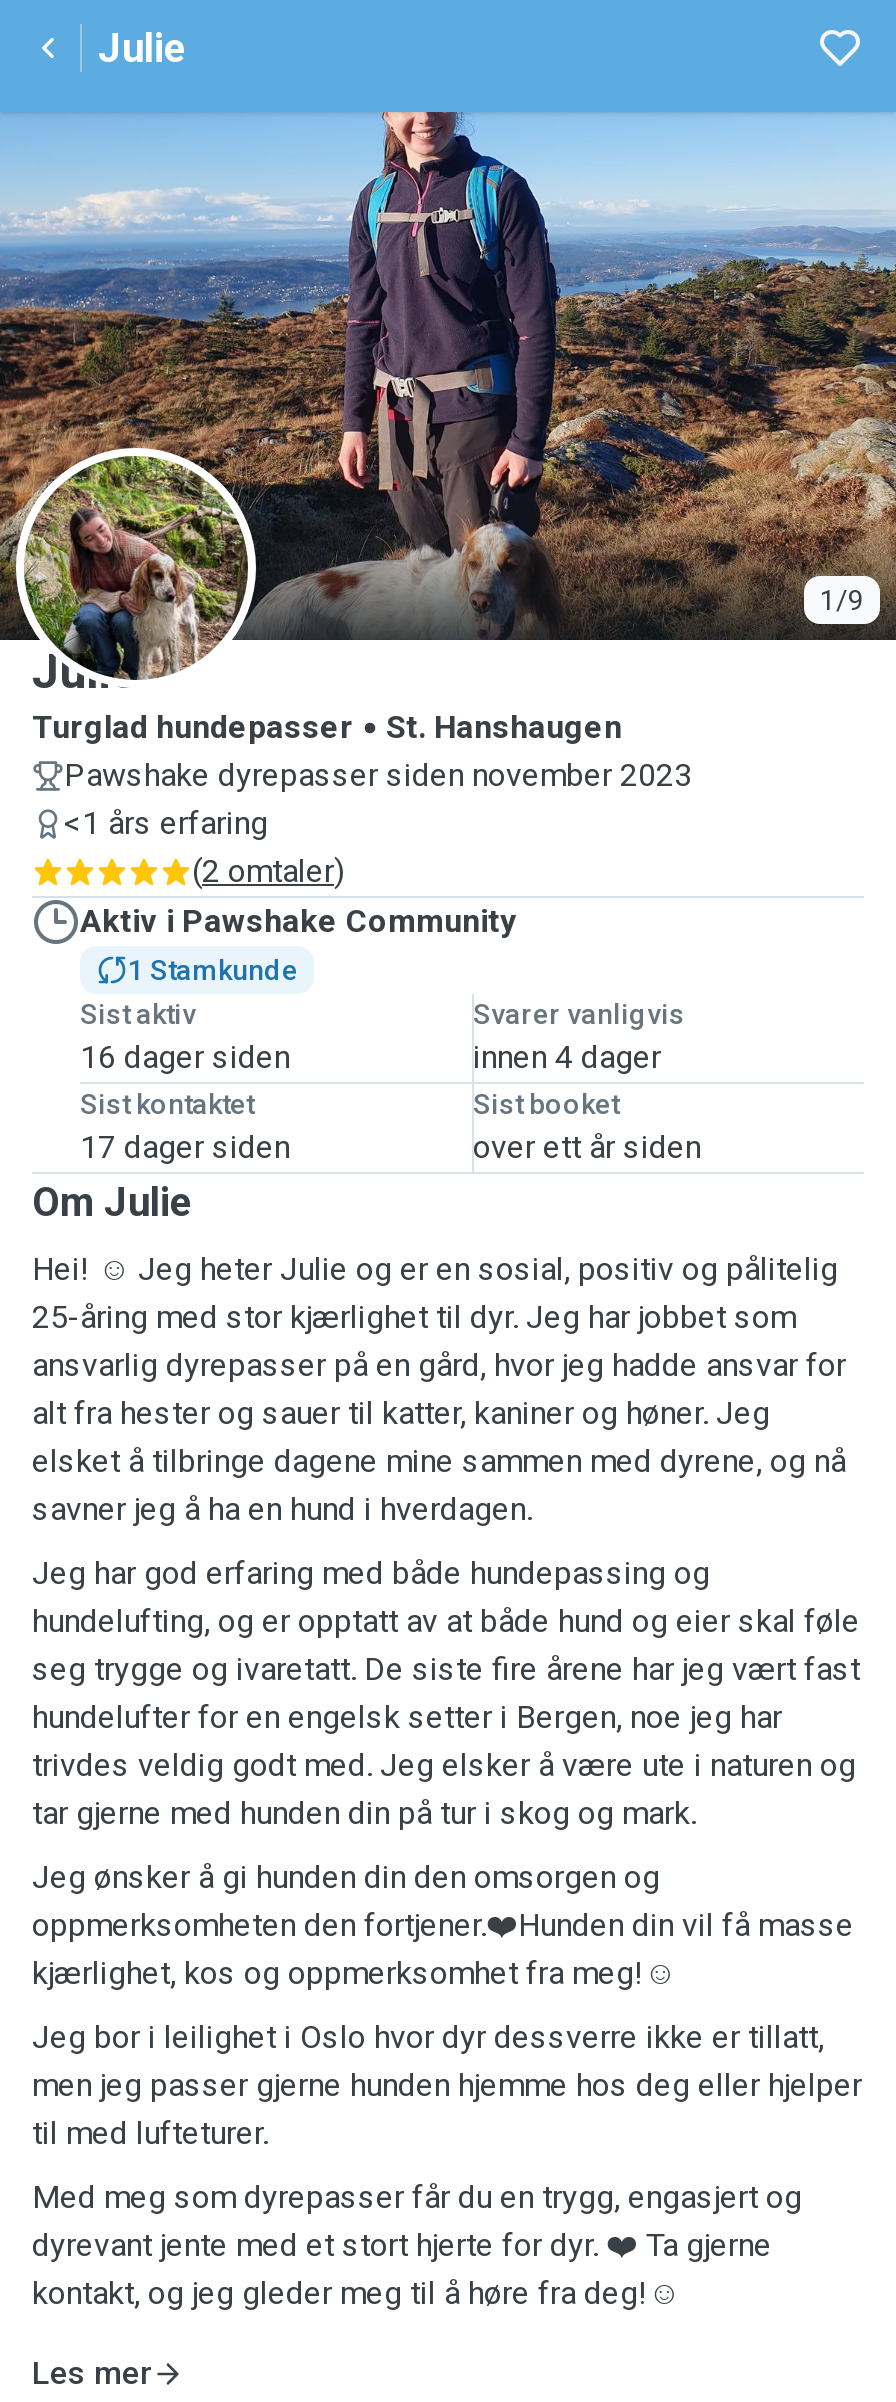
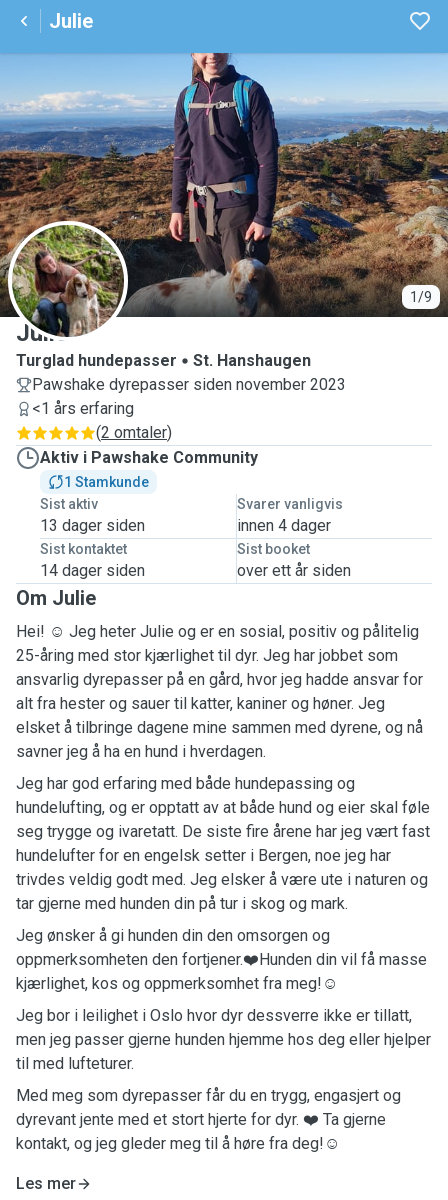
- 16 dager siden
+ 13 dager siden

- 17 dager siden
+ 14 dager siden
